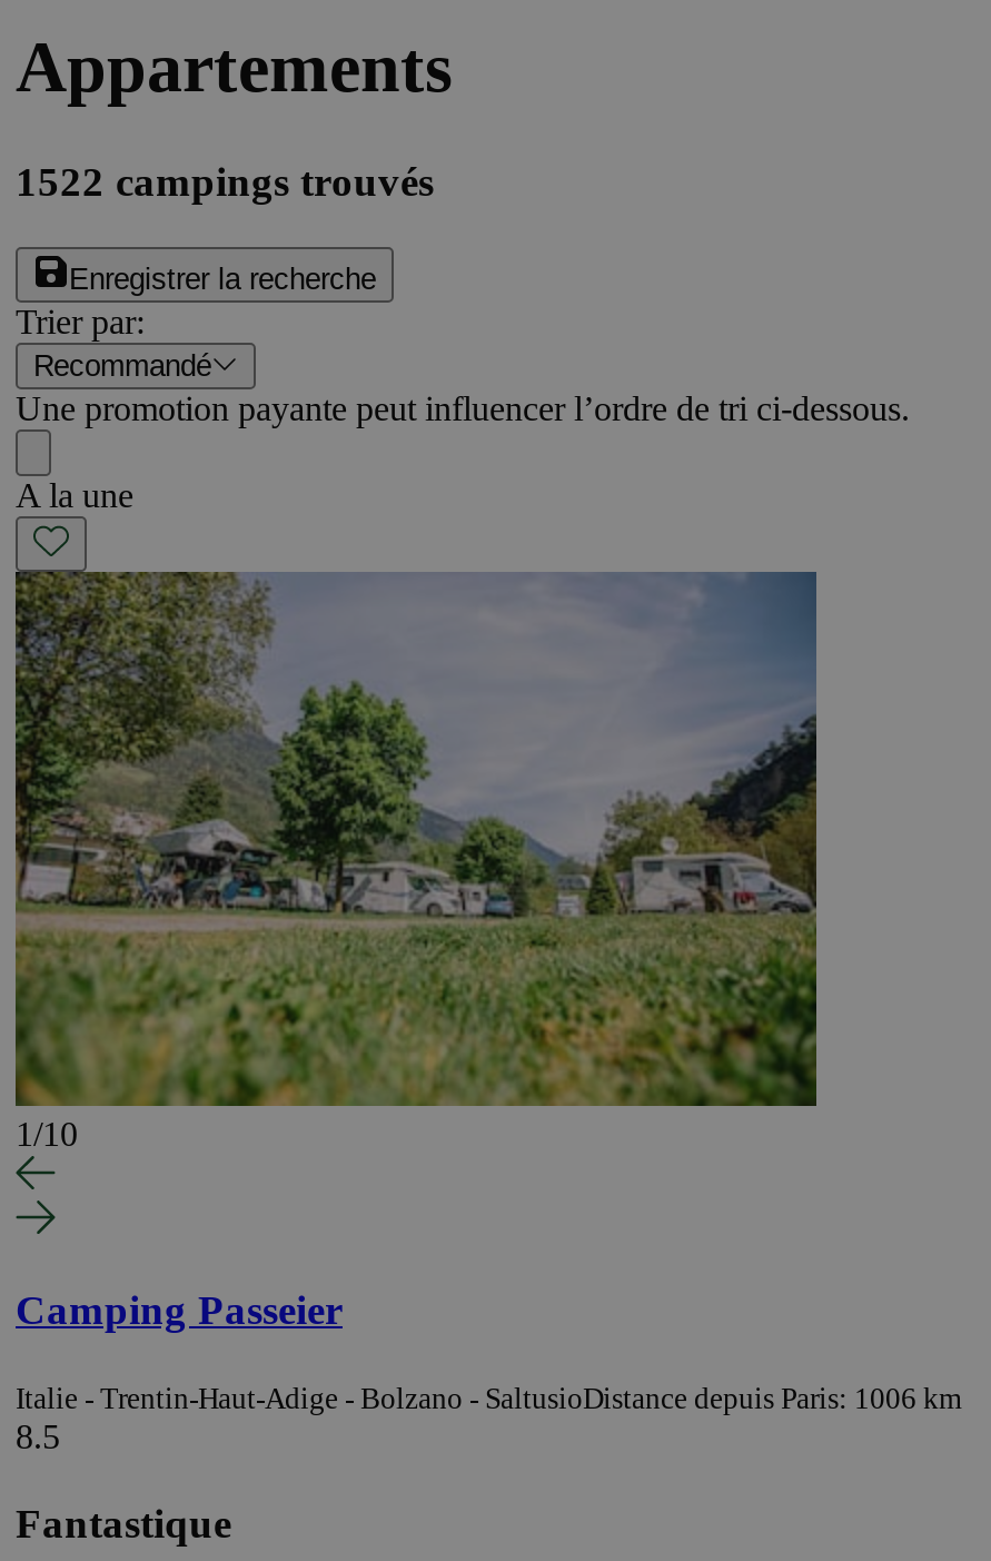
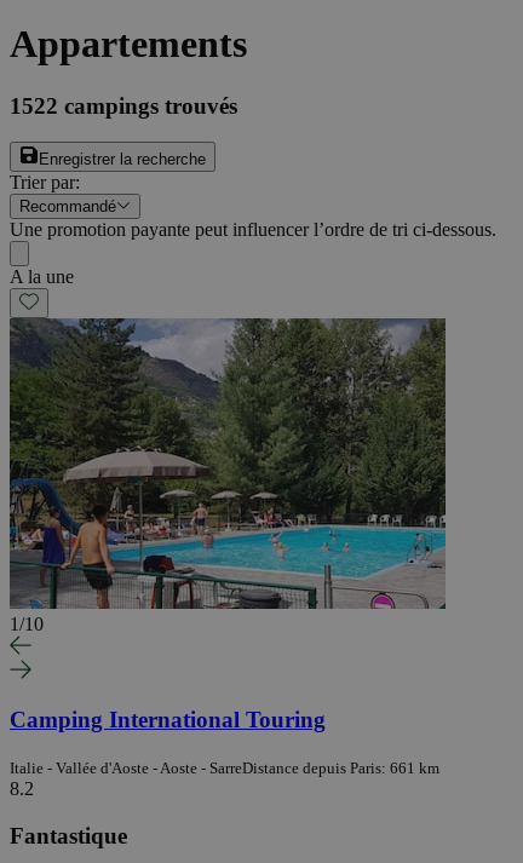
- [image]
+ [image]

- Camping Passeier
+ Camping International Touring

- Italie - Trentin-Haut-Adige - Bolzano - SaltusioDistance depuis Paris: 1006 km
- 8.5
+ Italie - Vallée d'Aoste - Aoste - SarreDistance depuis Paris: 661 km
+ 8.2
